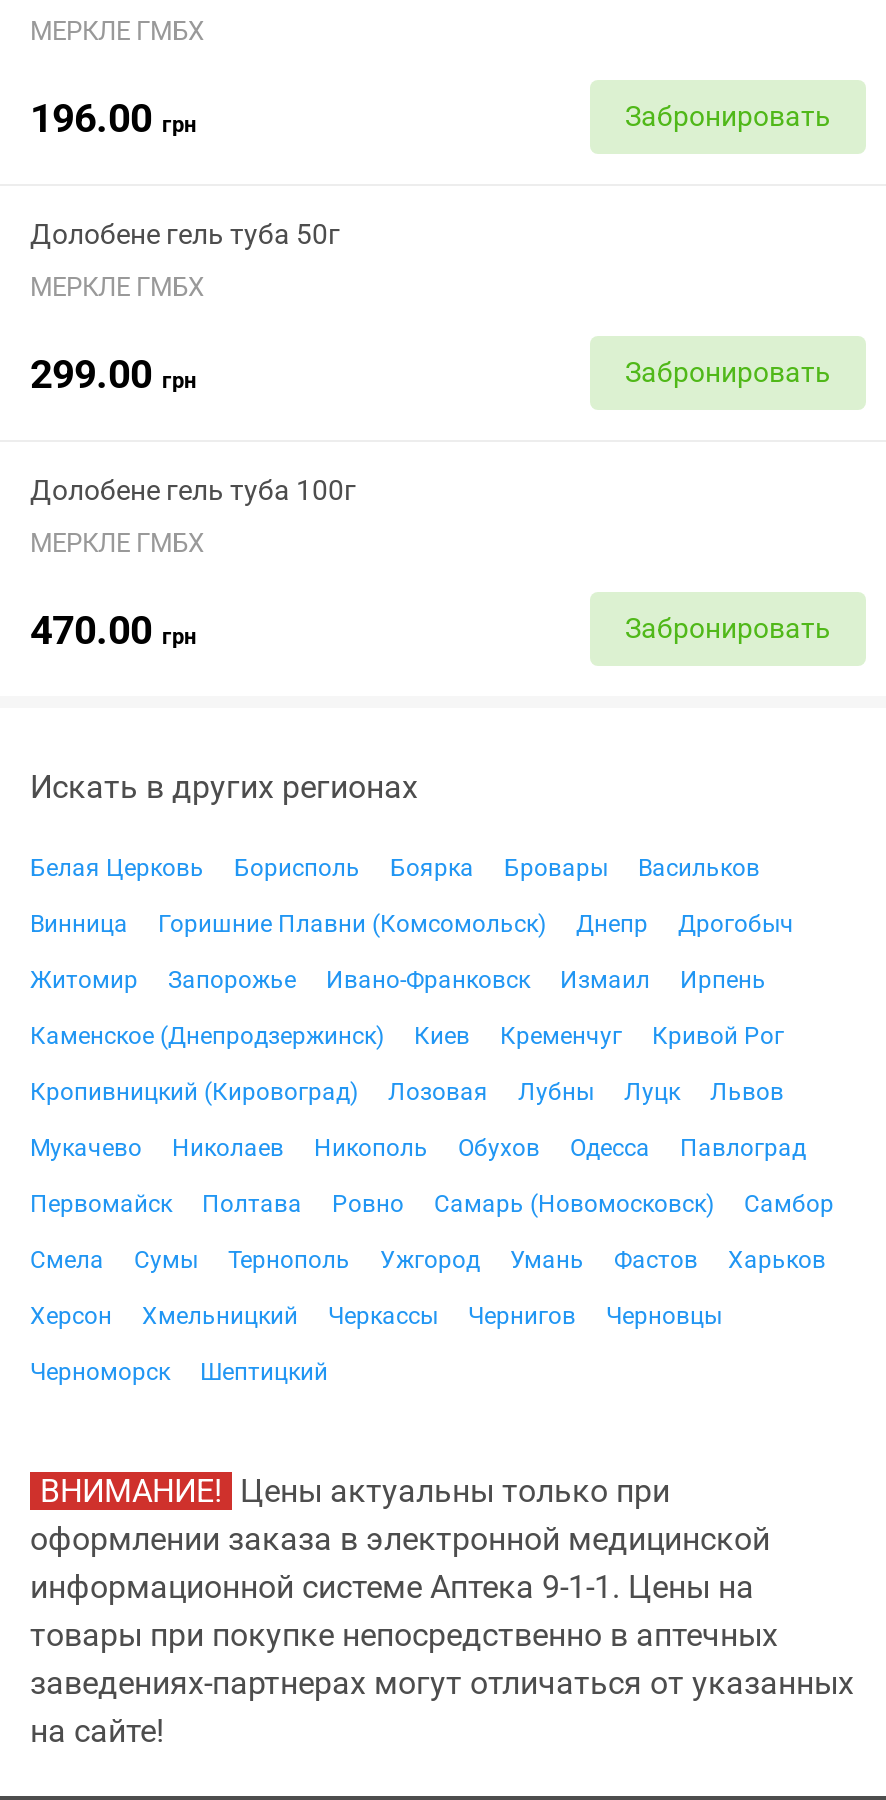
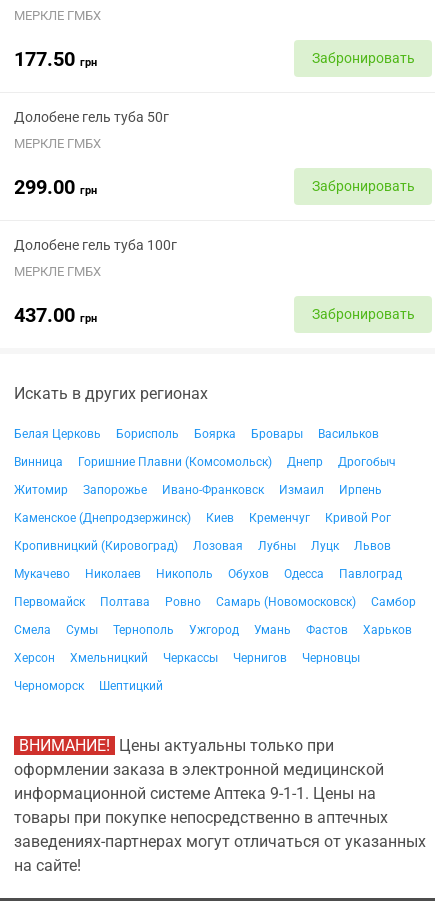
- 196.00 грн
+ 177.50 грн

- 470.00 грн
+ 437.00 грн
